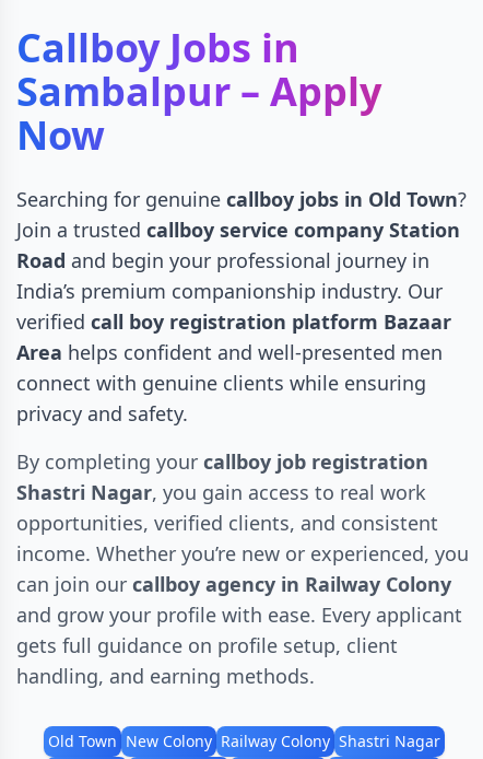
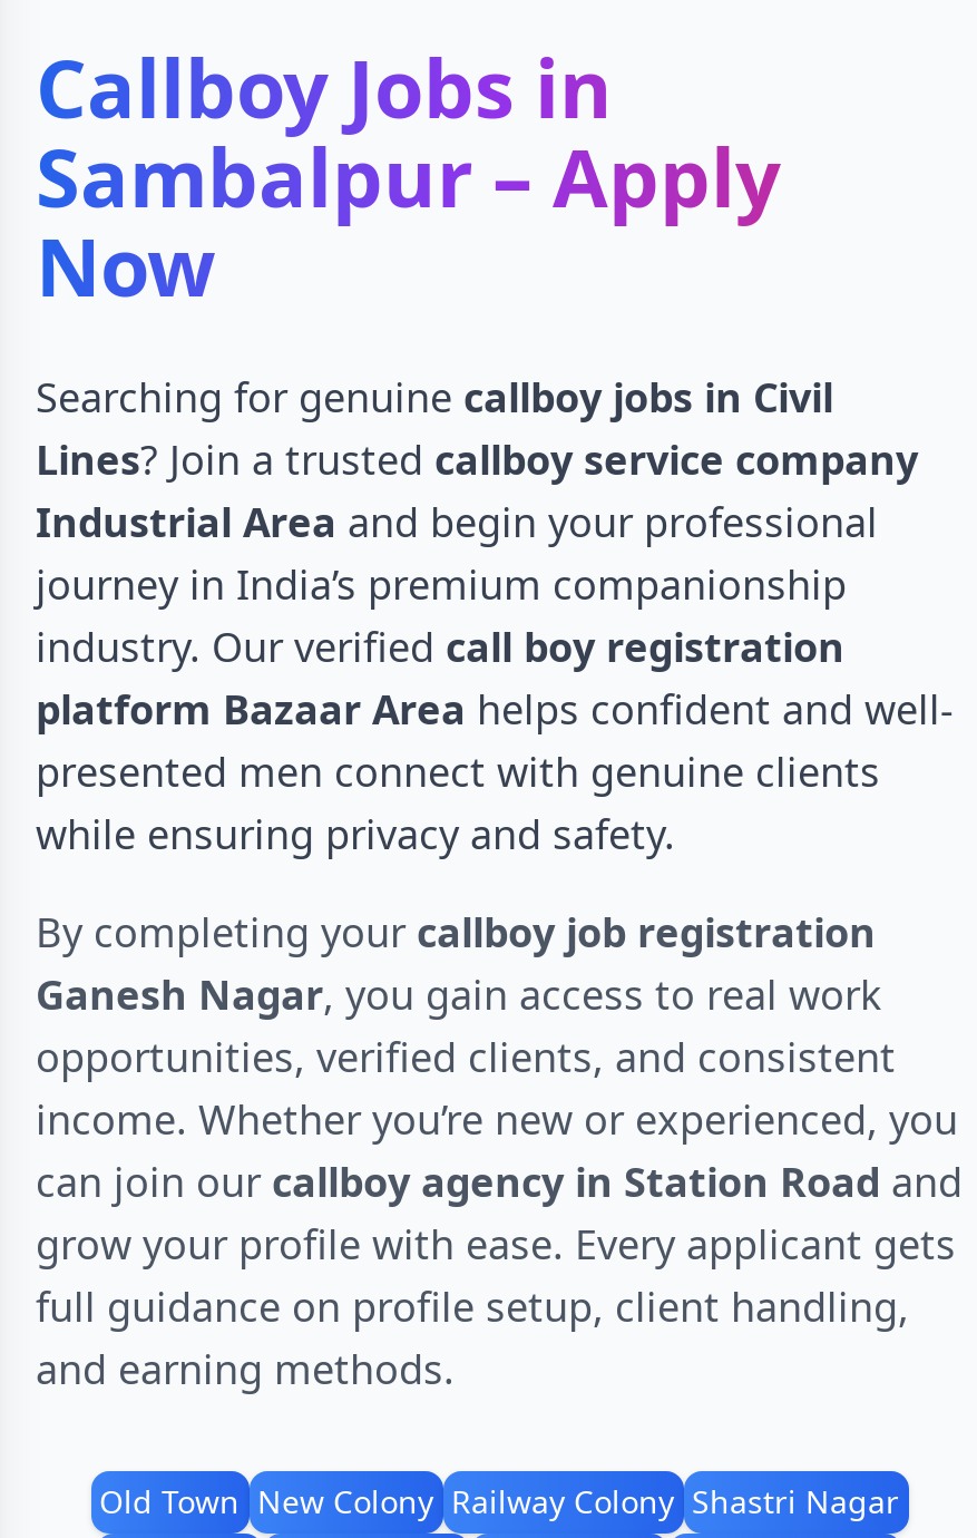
- Searching for genuine callboy jobs in Old Town?
- Join a trusted callboy service company Station
- Road and begin your professional journey in
- India’s premium companionship industry. Our
- verified call boy registration platform Bazaar
- Area helps confident and well-presented men
- connect with genuine clients while ensuring
- privacy and safety.
+ Searching for genuine callboy jobs in Civil
+ Lines? Join a trusted callboy service company
+ Industrial Area and begin your professional
+ journey in India’s premium companionship
+ industry. Our verified call boy registration
+ platform Bazaar Area helps confident and well-
+ presented men connect with genuine clients
+ while ensuring privacy and safety.

- Shastri Nagar, you gain access to real work
+ Ganesh Nagar, you gain access to real work

- can join our callboy agency in Railway Colony
- and grow your profile with ease. Every applicant
- gets full guidance on profile setup, client
- handling, and earning methods.
+ can join our callboy agency in Station Road and
+ grow your profile with ease. Every applicant gets
+ full guidance on profile setup, client handling,
+ and earning methods.
